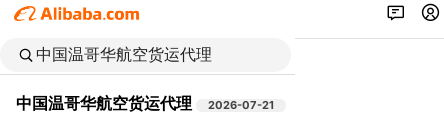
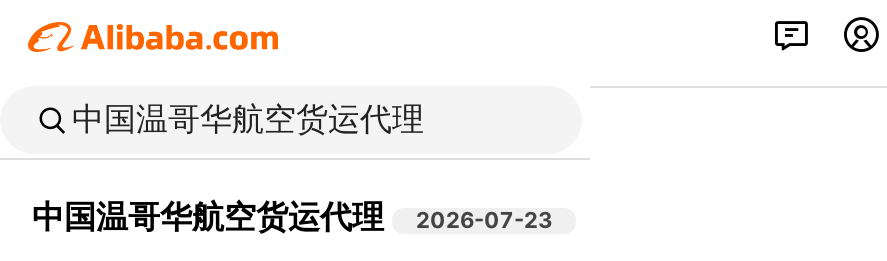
- 中国温哥华航空货运代理 2026-07-21
+ 中国温哥华航空货运代理 2026-07-23
